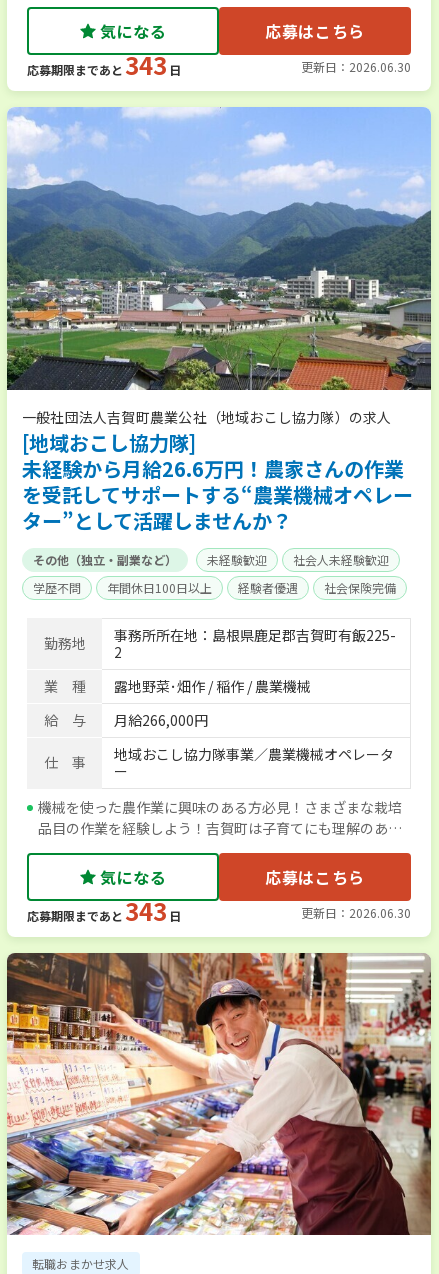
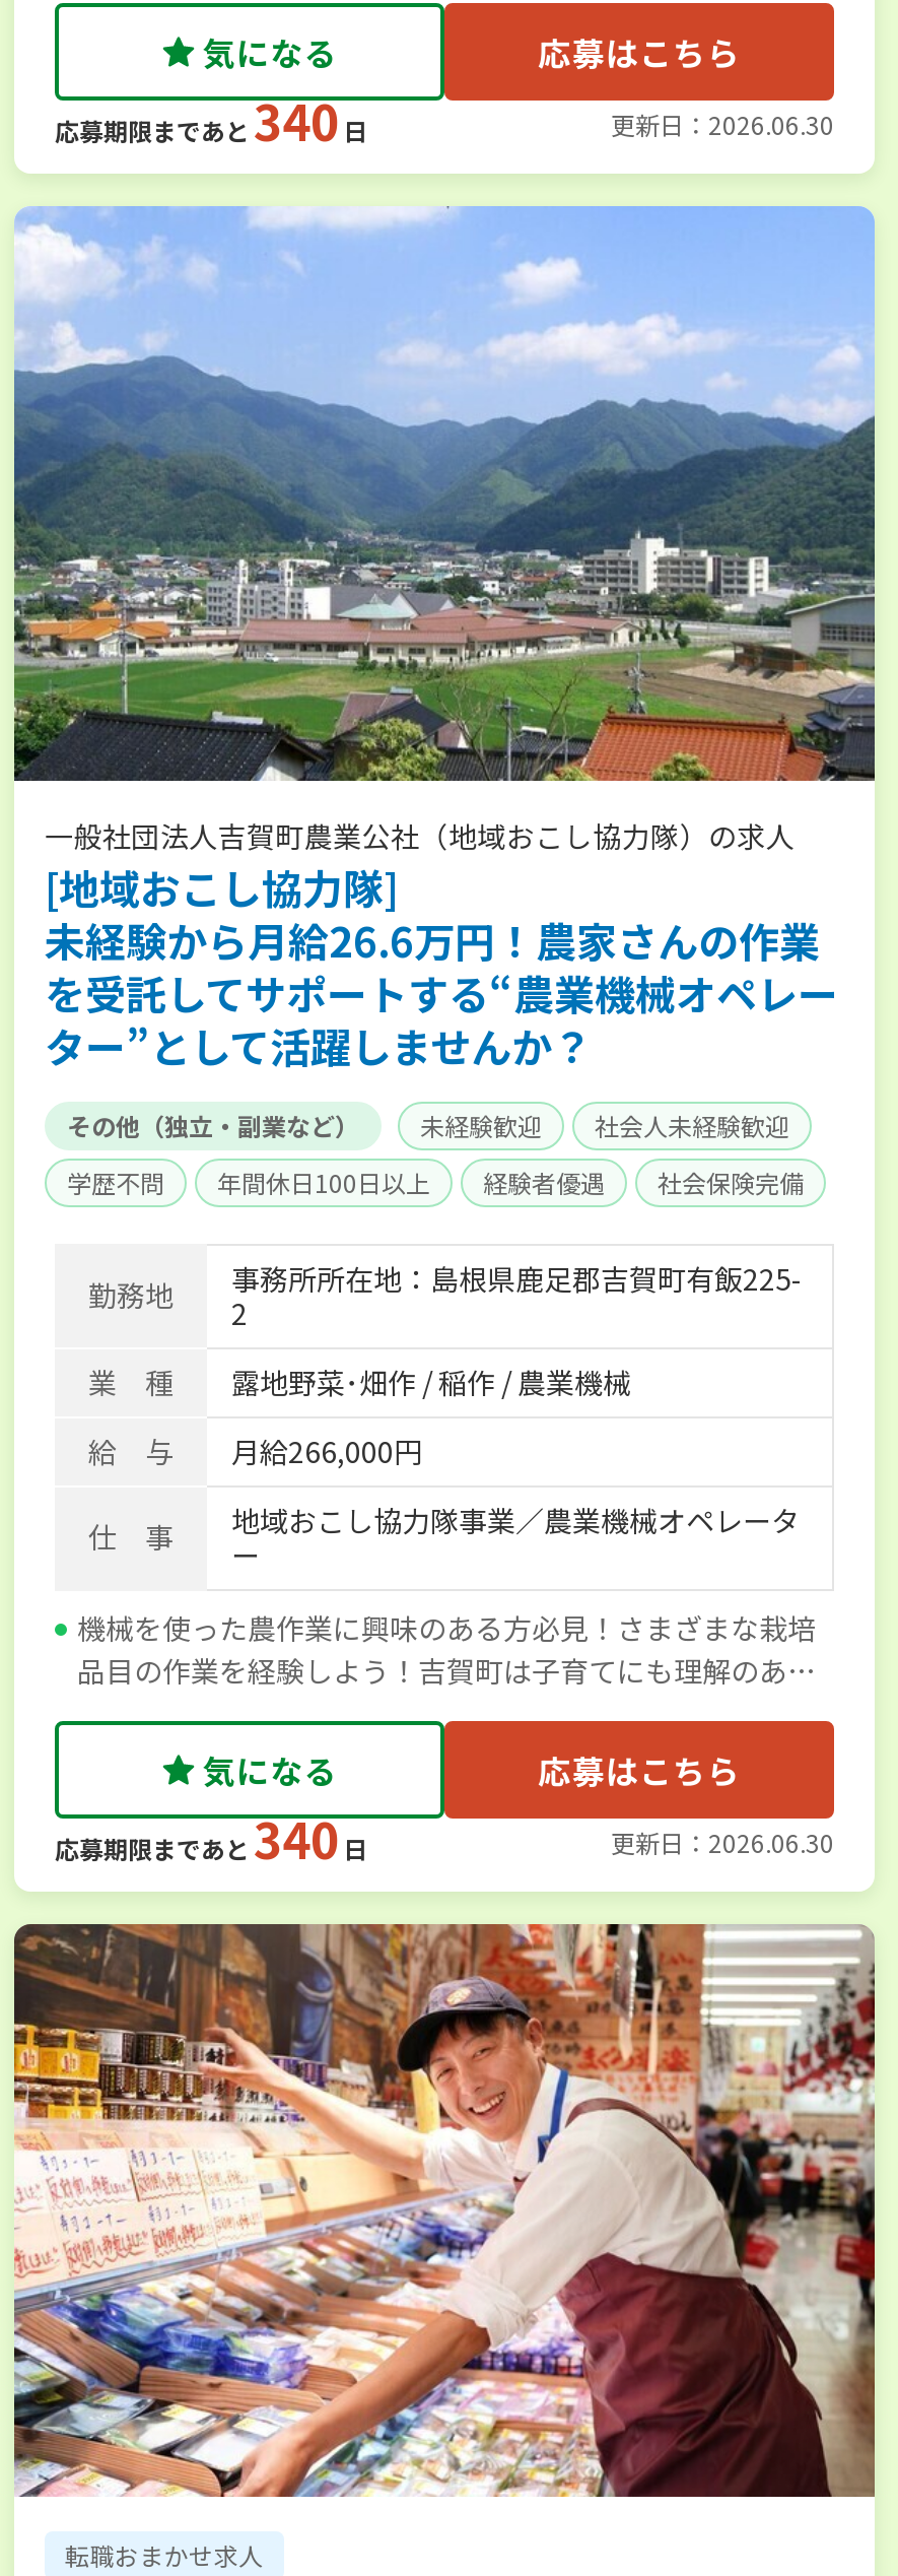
- 応募期限まであと 343 日
+ 応募期限まであと 340 日

- 応募期限まであと 343 日
+ 応募期限まであと 340 日
